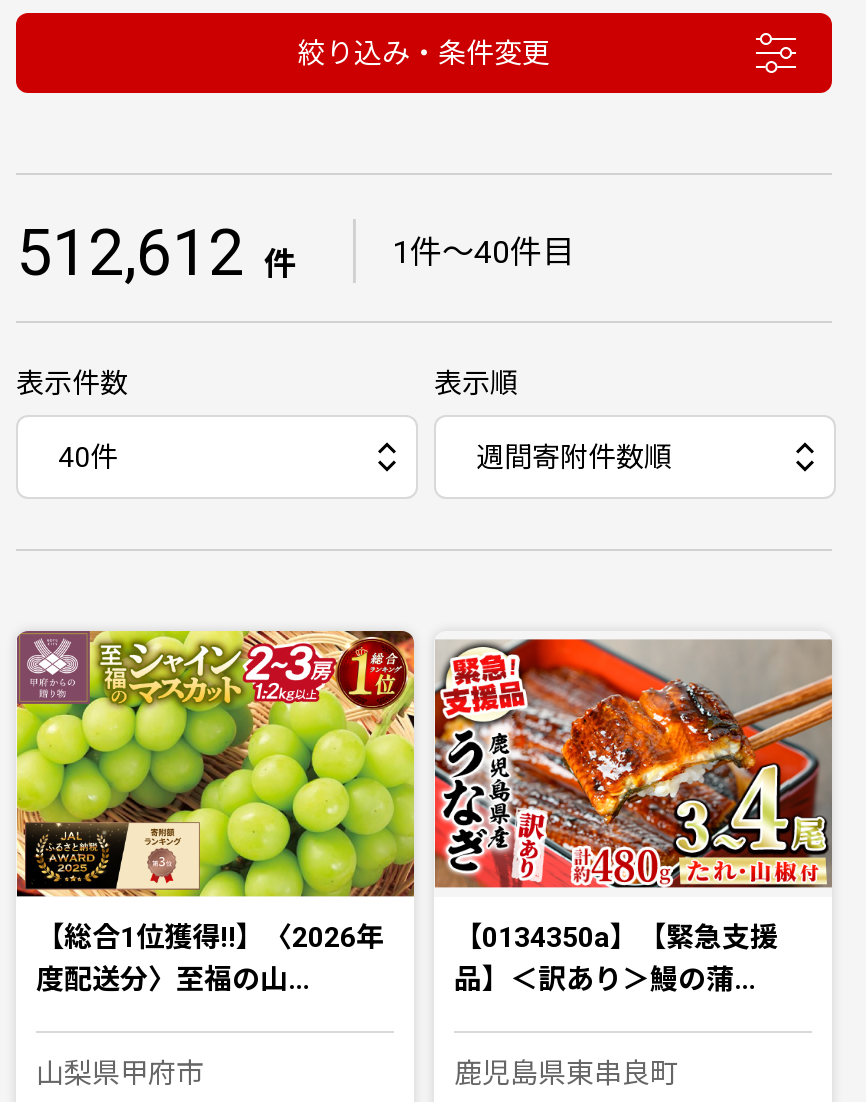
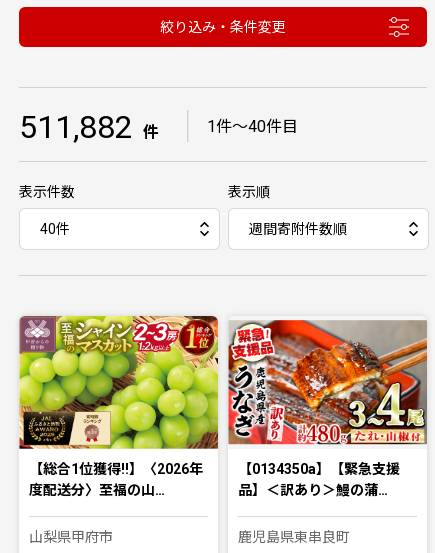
- 512,612 件 ｜ 1件〜40件目
+ 511,882 件 ｜ 1件〜40件目
